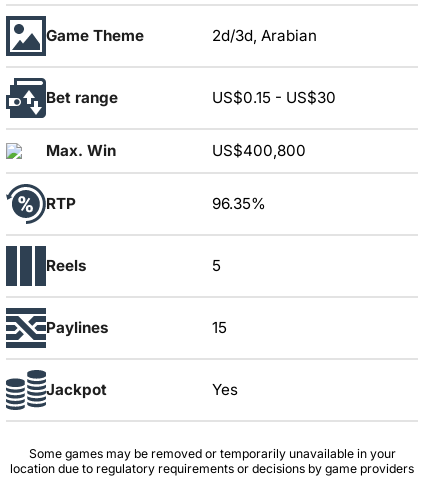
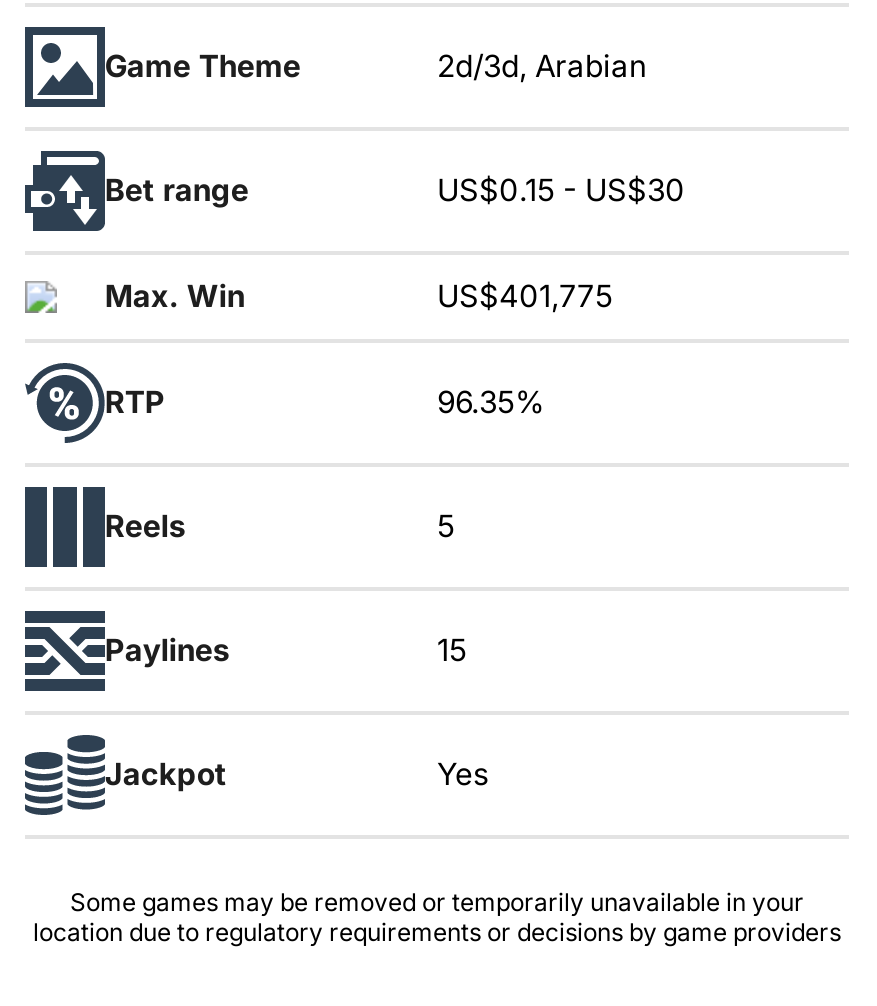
- US$400,800
+ US$401,775
